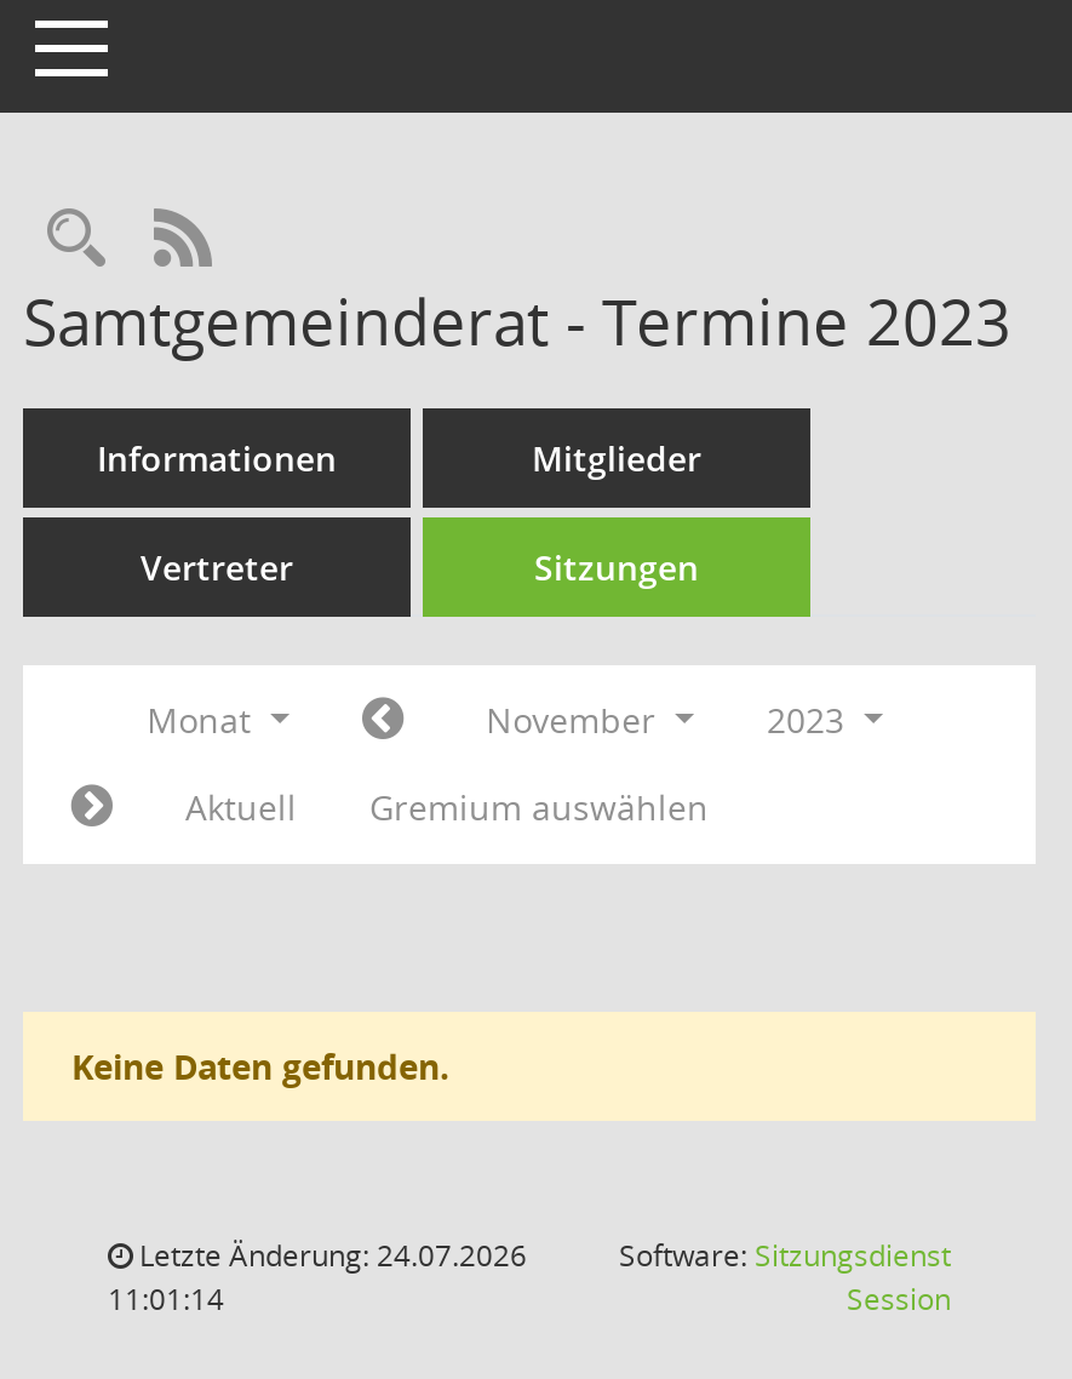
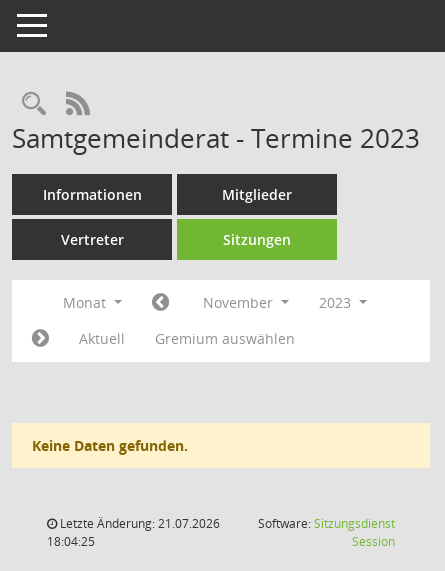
- Letzte Änderung: 24.07.2026
+ Letzte Änderung: 21.07.2026

- 11:01:14
+ 18:04:25
